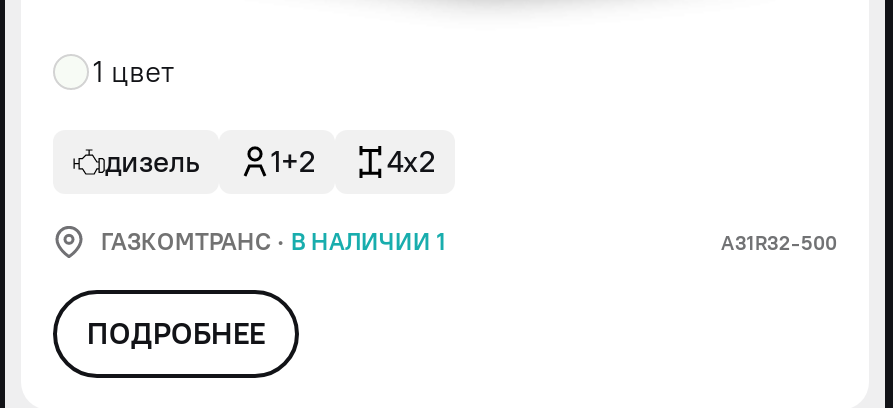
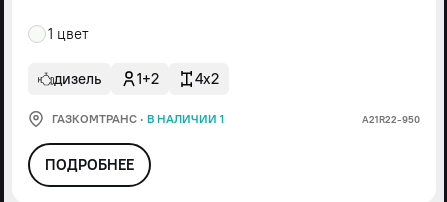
- А31R32-500
+ А21R22-950
